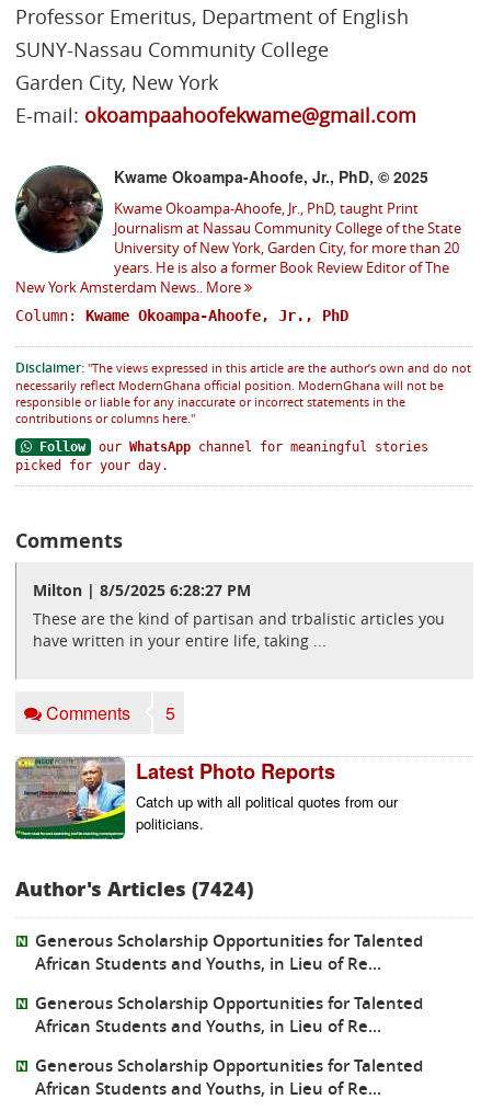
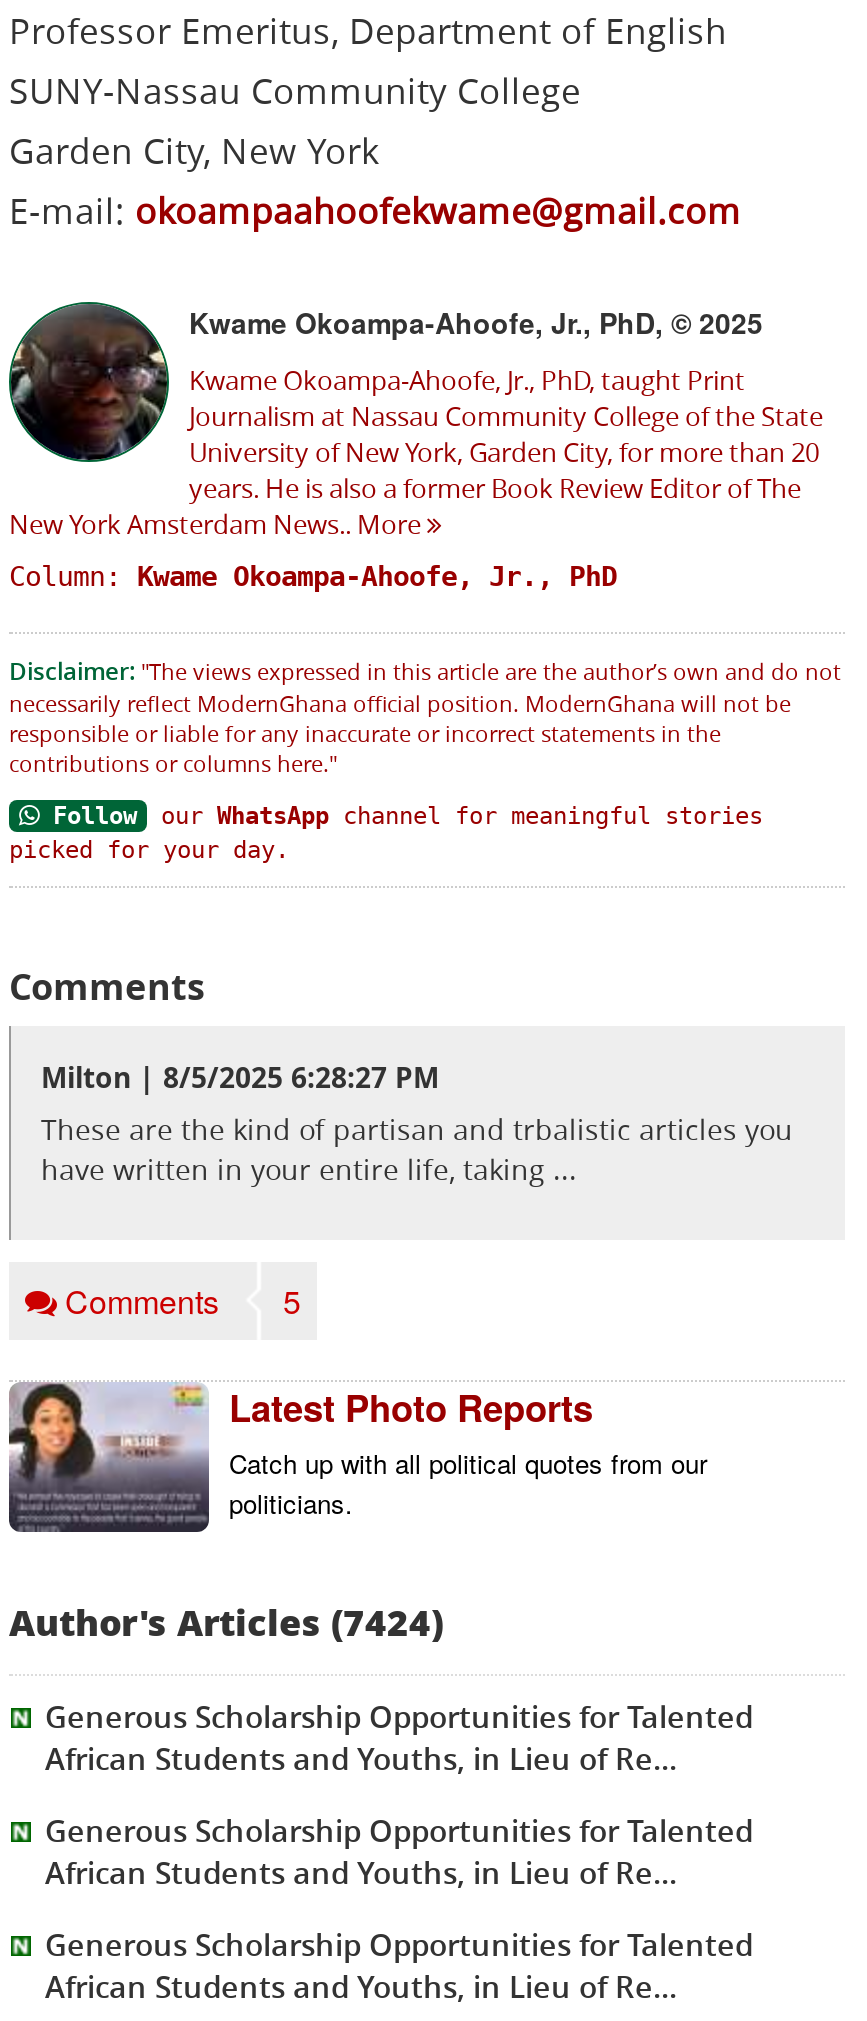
- [image]
+ [image]
